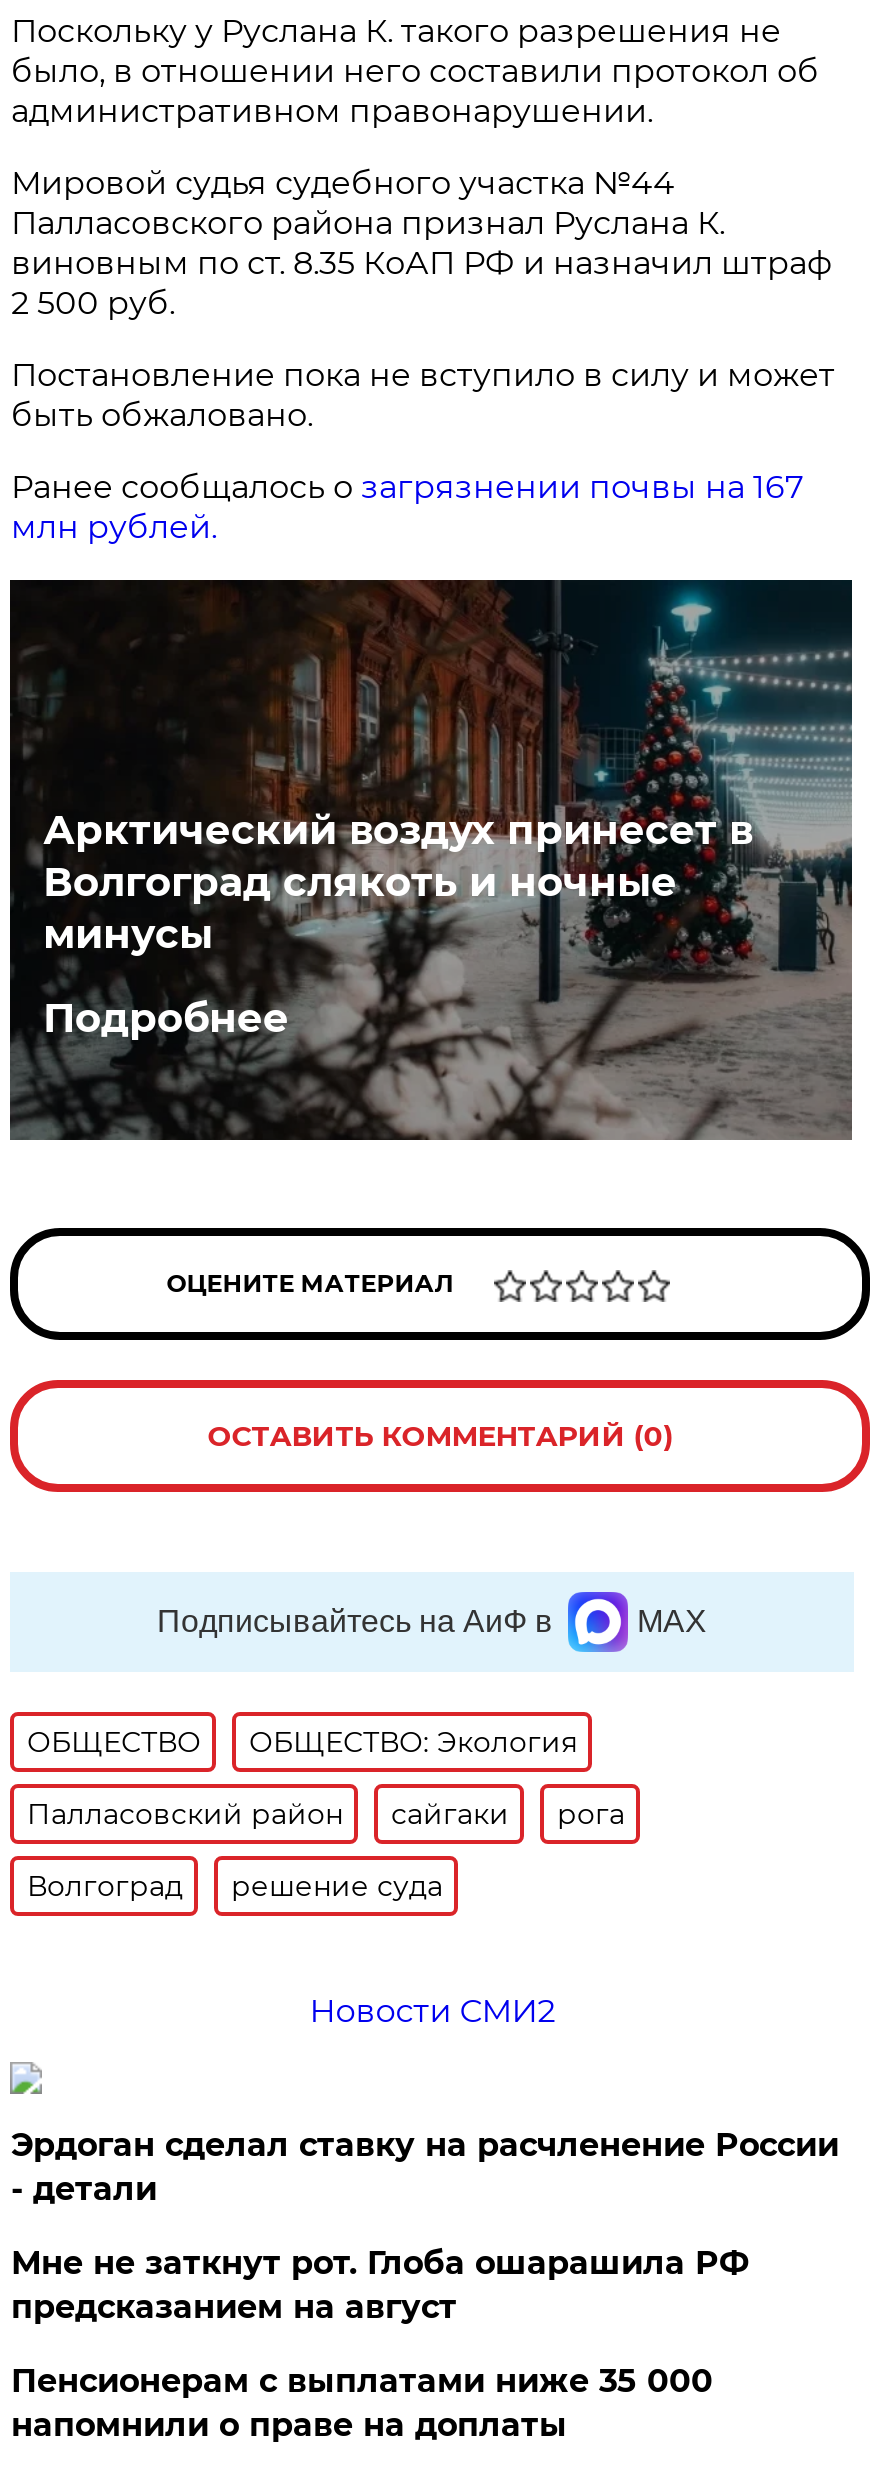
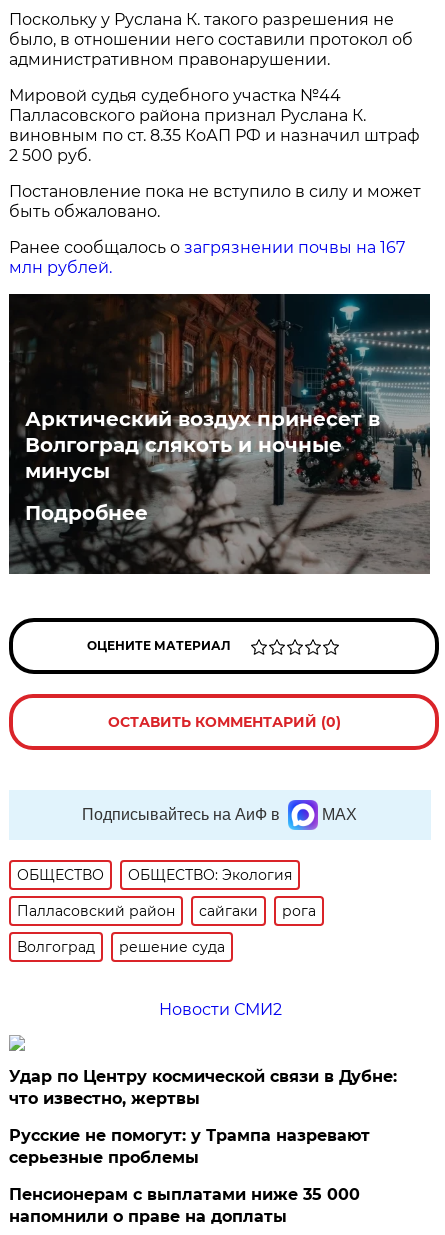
- Эрдоган сделал ставку на расчленение России
- - детали
+ Удар по Центру космической связи в Дубне:
+ что известно, жертвы

- Мне не заткнут рот. Глоба ошарашила РФ
- предсказанием на август
+ Русские не помогут: у Трампа назревают
+ серьезные проблемы
